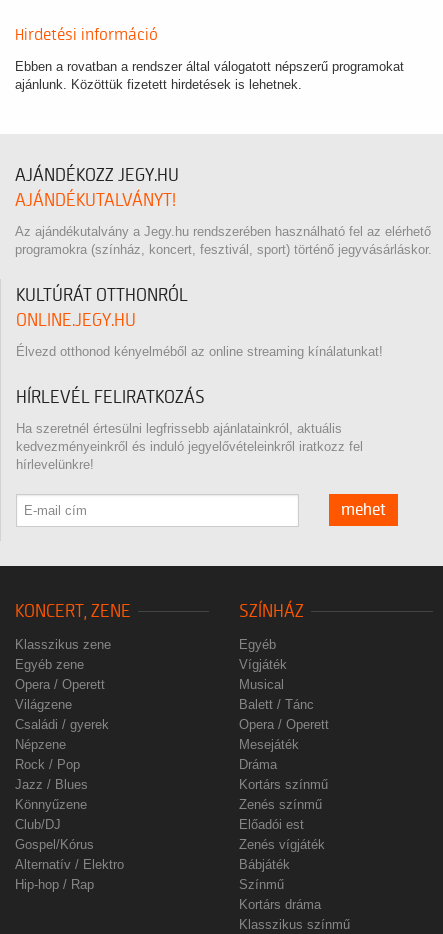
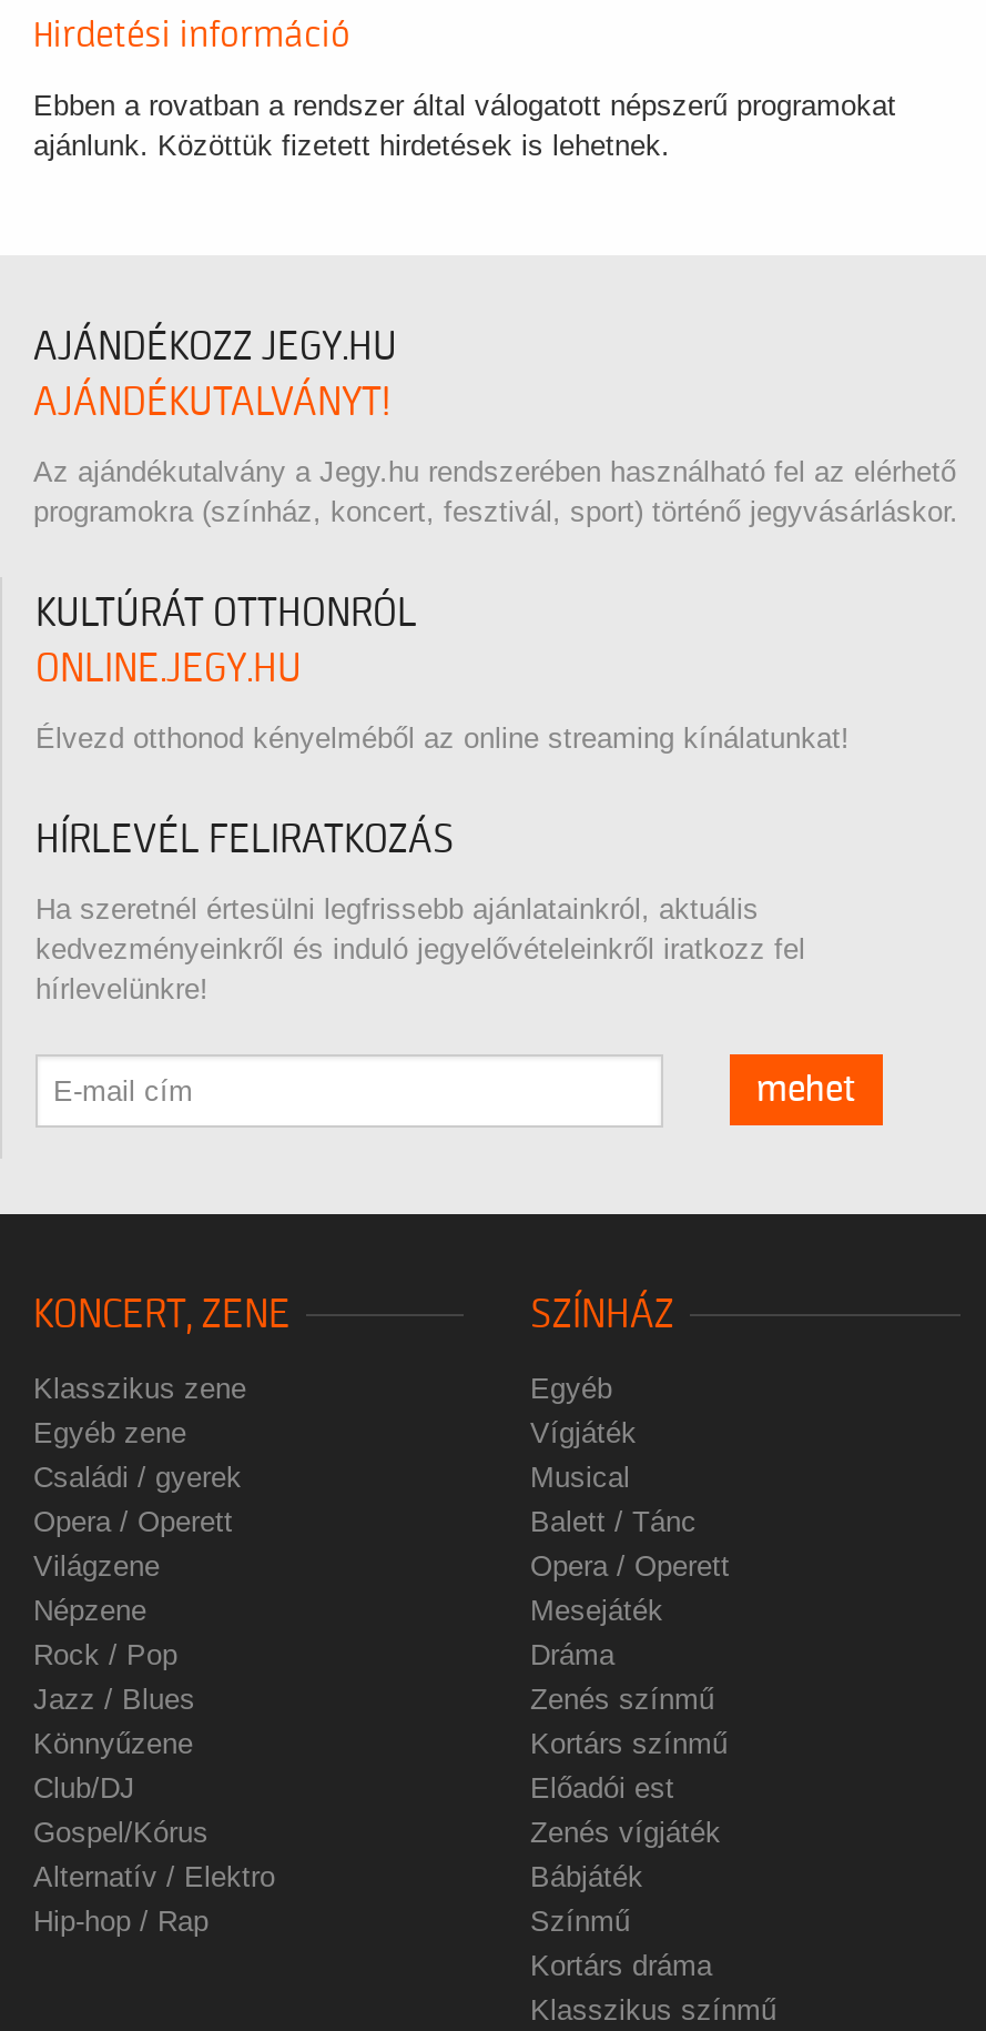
moved down: Opera / Operett | Világzene

moved up: Családi / gyerek

moved down: Kortárs színmű

moved up: Zenés színmű
